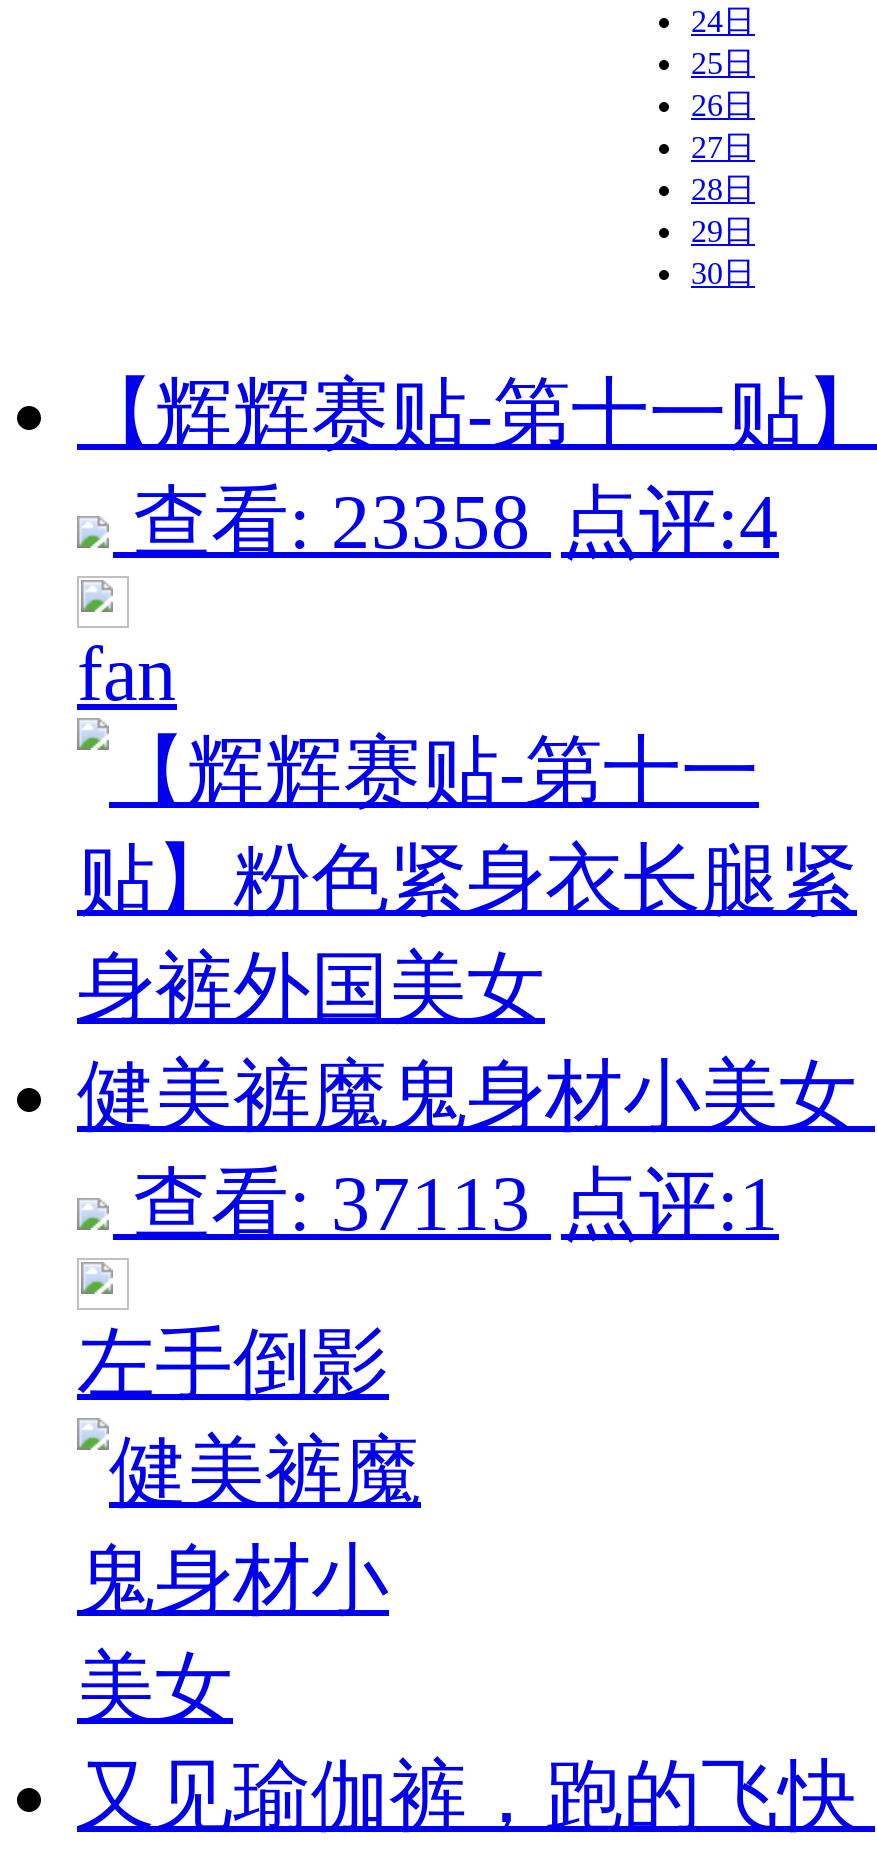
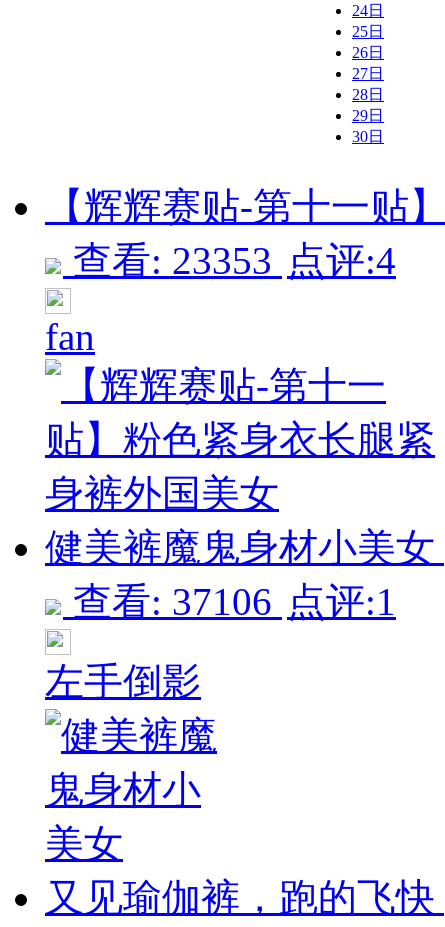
- 查看: 23358 点评:4
+ 查看: 23353 点评:4

- 查看: 37113 点评:1
+ 查看: 37106 点评:1
